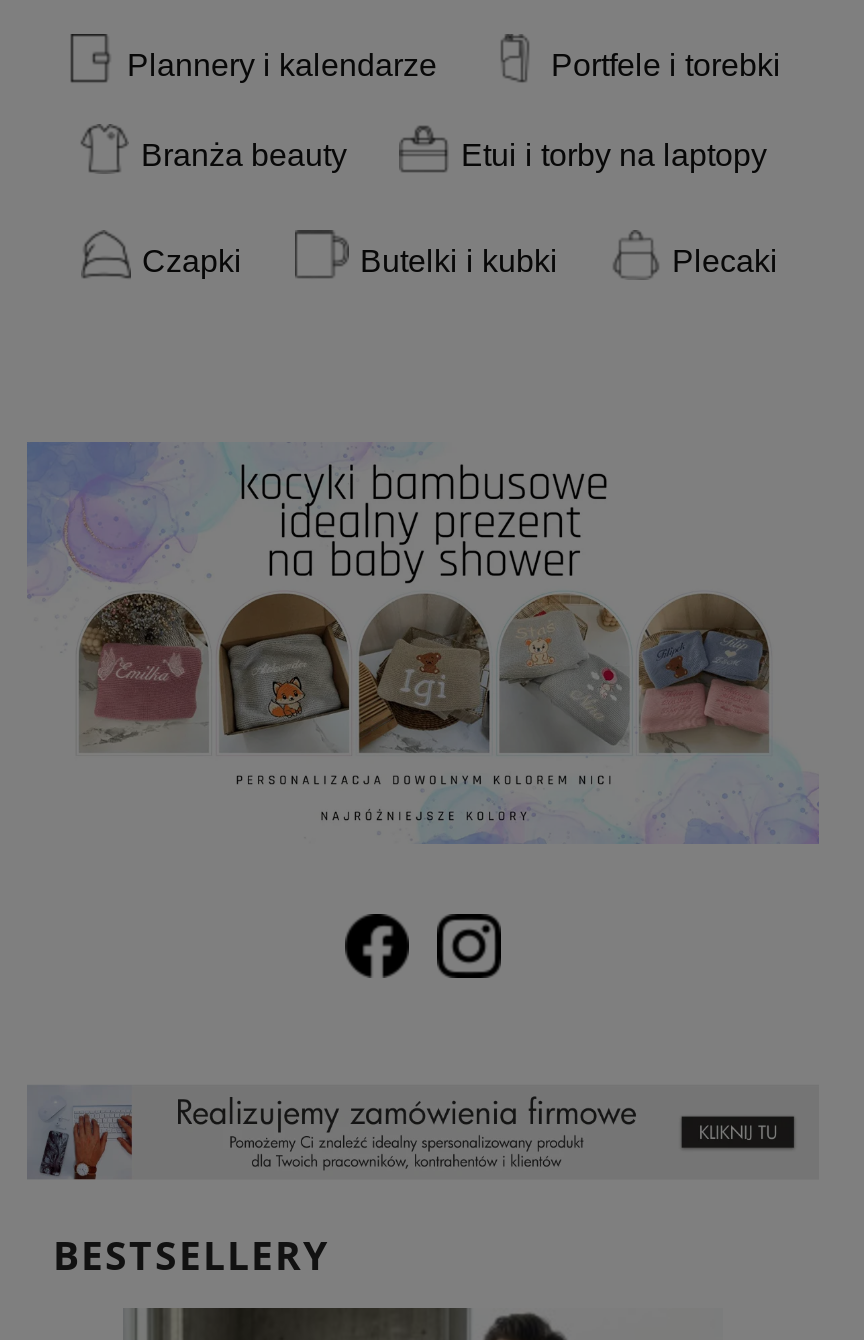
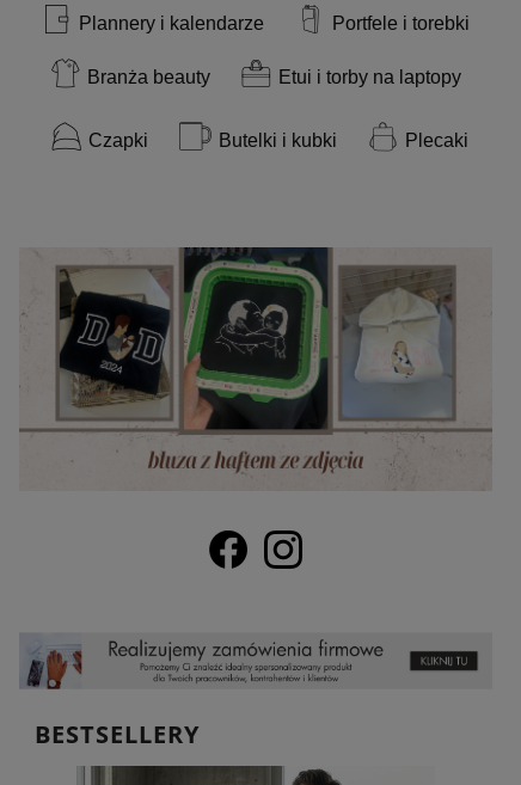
- [image]
+ [image]
